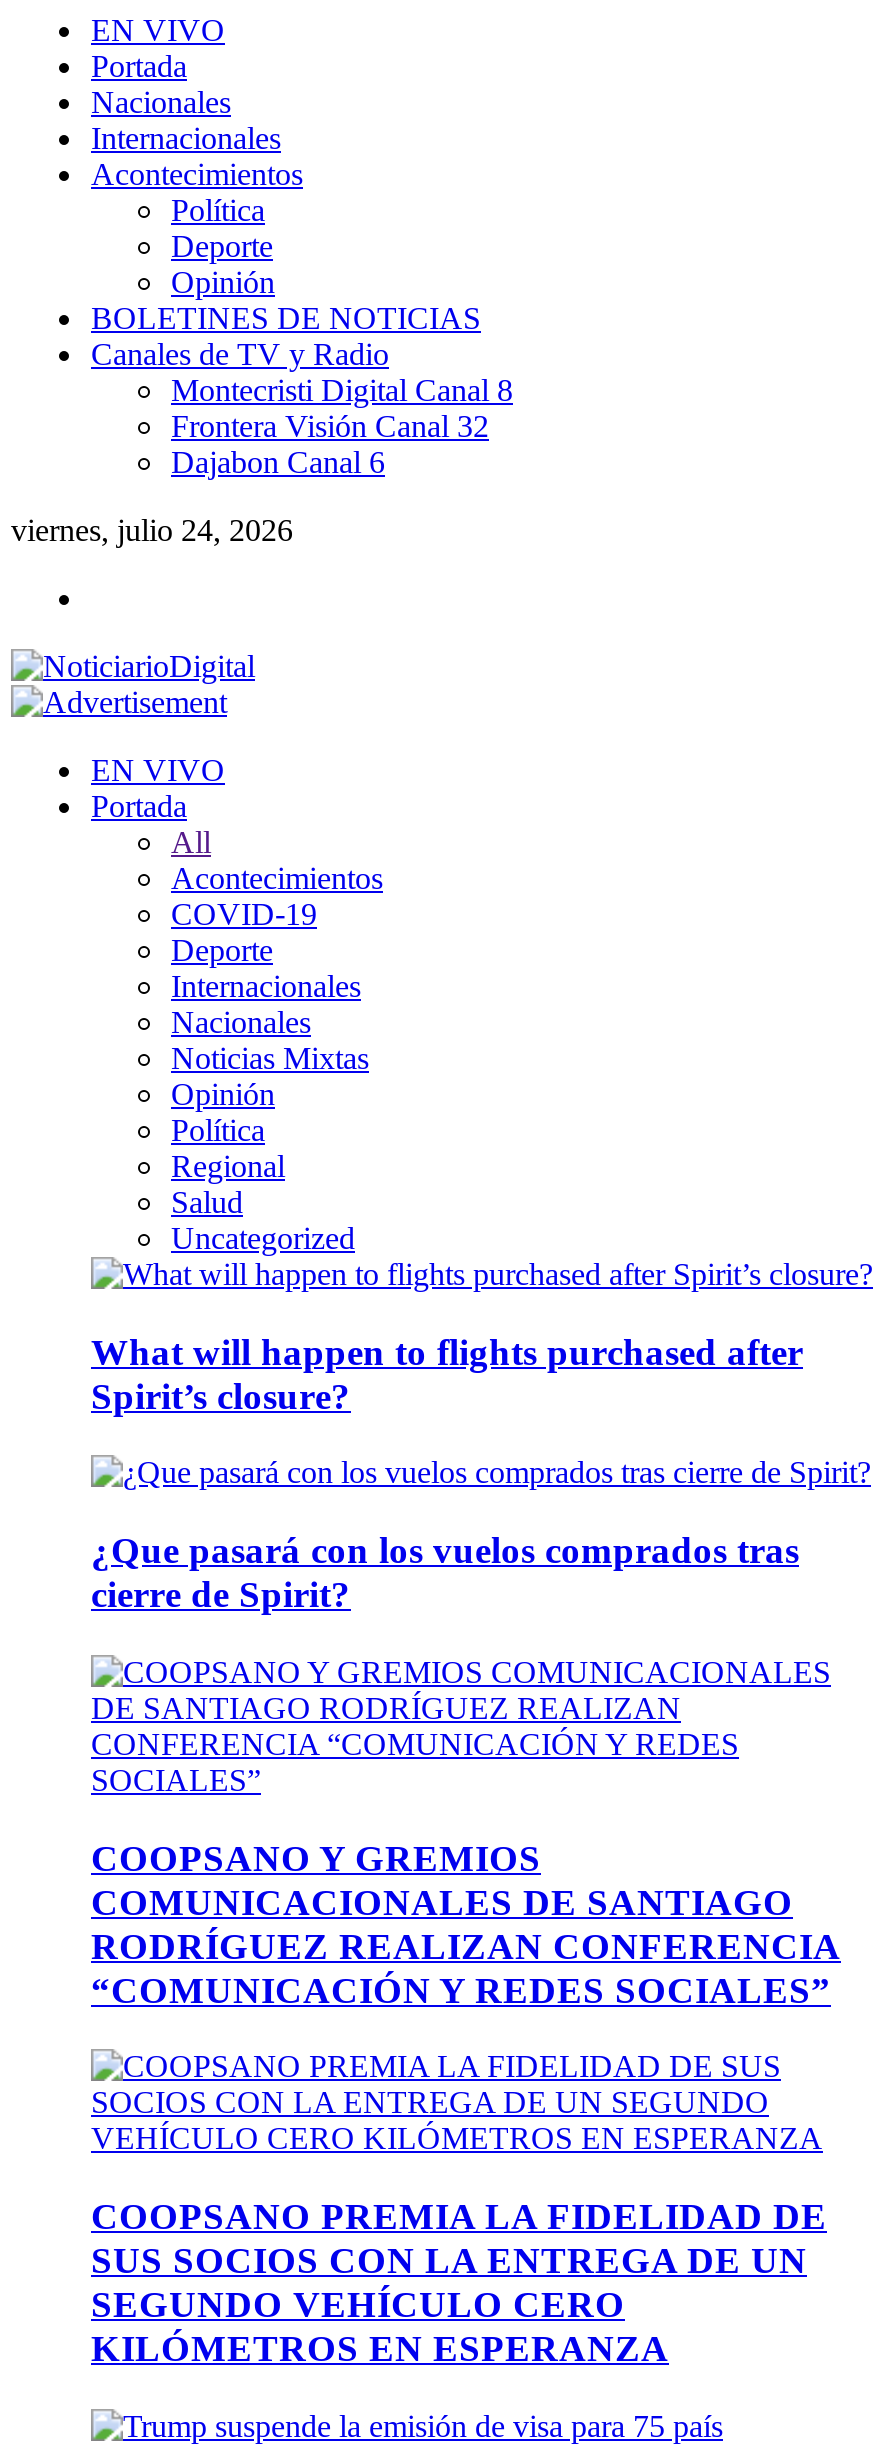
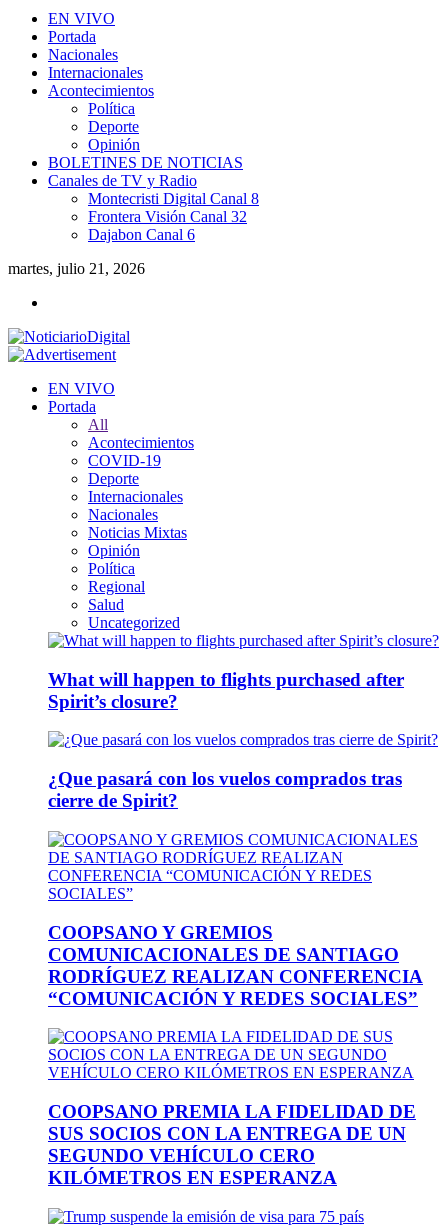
- viernes, julio 24, 2026
+ martes, julio 21, 2026
